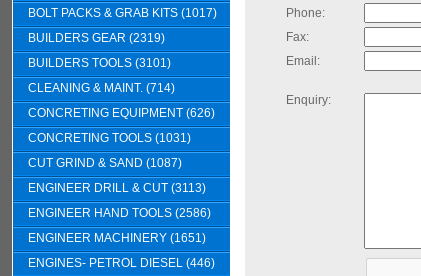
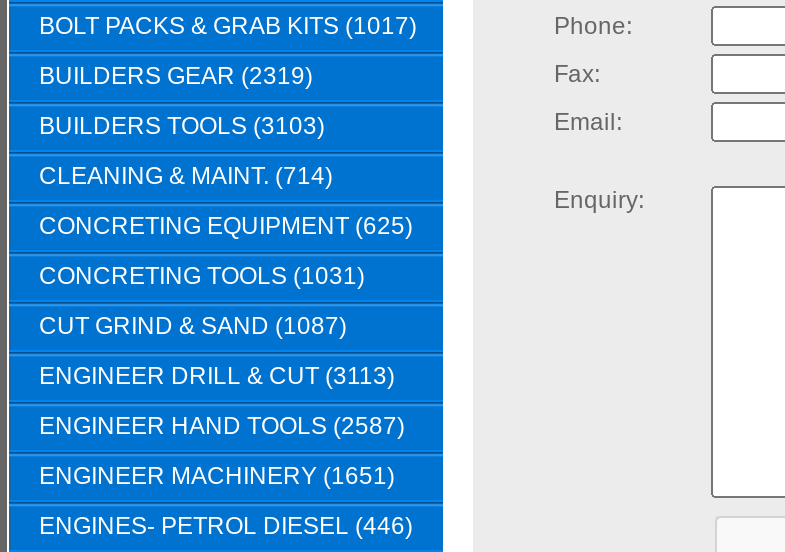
- BUILDERS TOOLS (3101)
+ BUILDERS TOOLS (3103)

- CONCRETING EQUIPMENT (626)
+ CONCRETING EQUIPMENT (625)

- ENGINEER HAND TOOLS (2586)
+ ENGINEER HAND TOOLS (2587)
